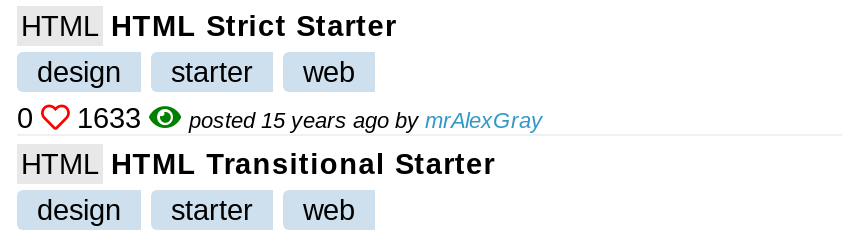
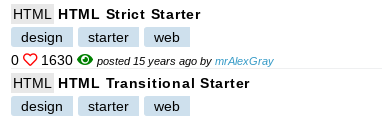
- 0 1633 posted 15 years ago by mrAlexGray
+ 0 1630 posted 15 years ago by mrAlexGray
